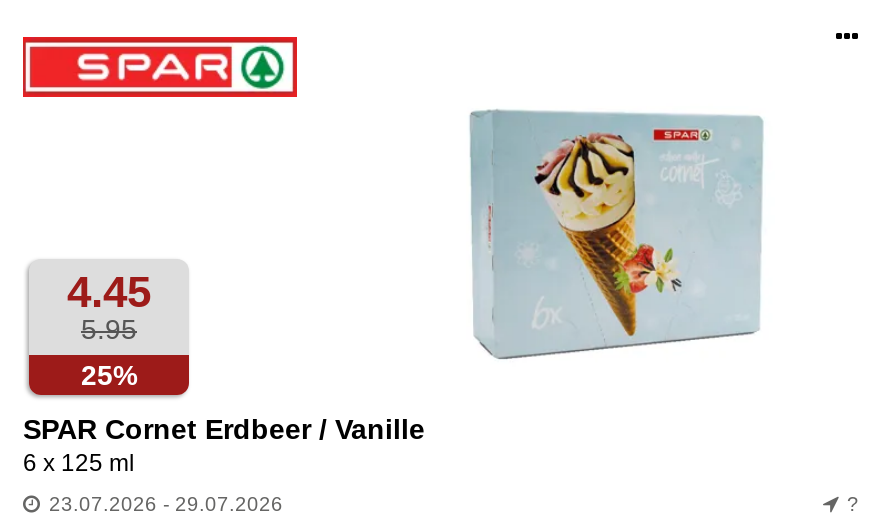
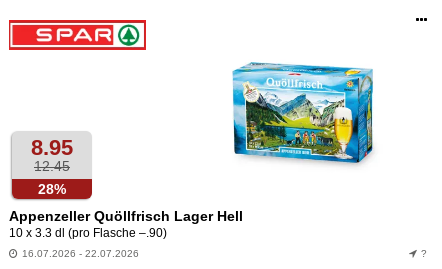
- [image]
+ [image]

- 4.45
- 5.95
- 25%
+ 8.95
+ 12.45
+ 28%

- SPAR Cornet Erdbeer / Vanille
- 6 x 125 ml
+ Appenzeller Quöllfrisch Lager Hell
+ 10 x 3.3 dl (pro Flasche –.90)

- 23.07.2026 - 29.07.2026
+ 16.07.2026 - 22.07.2026
